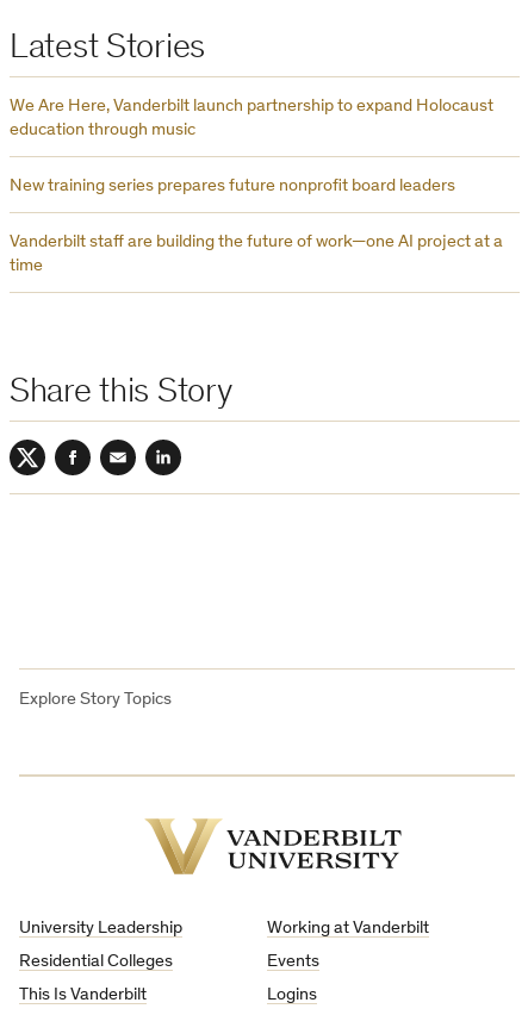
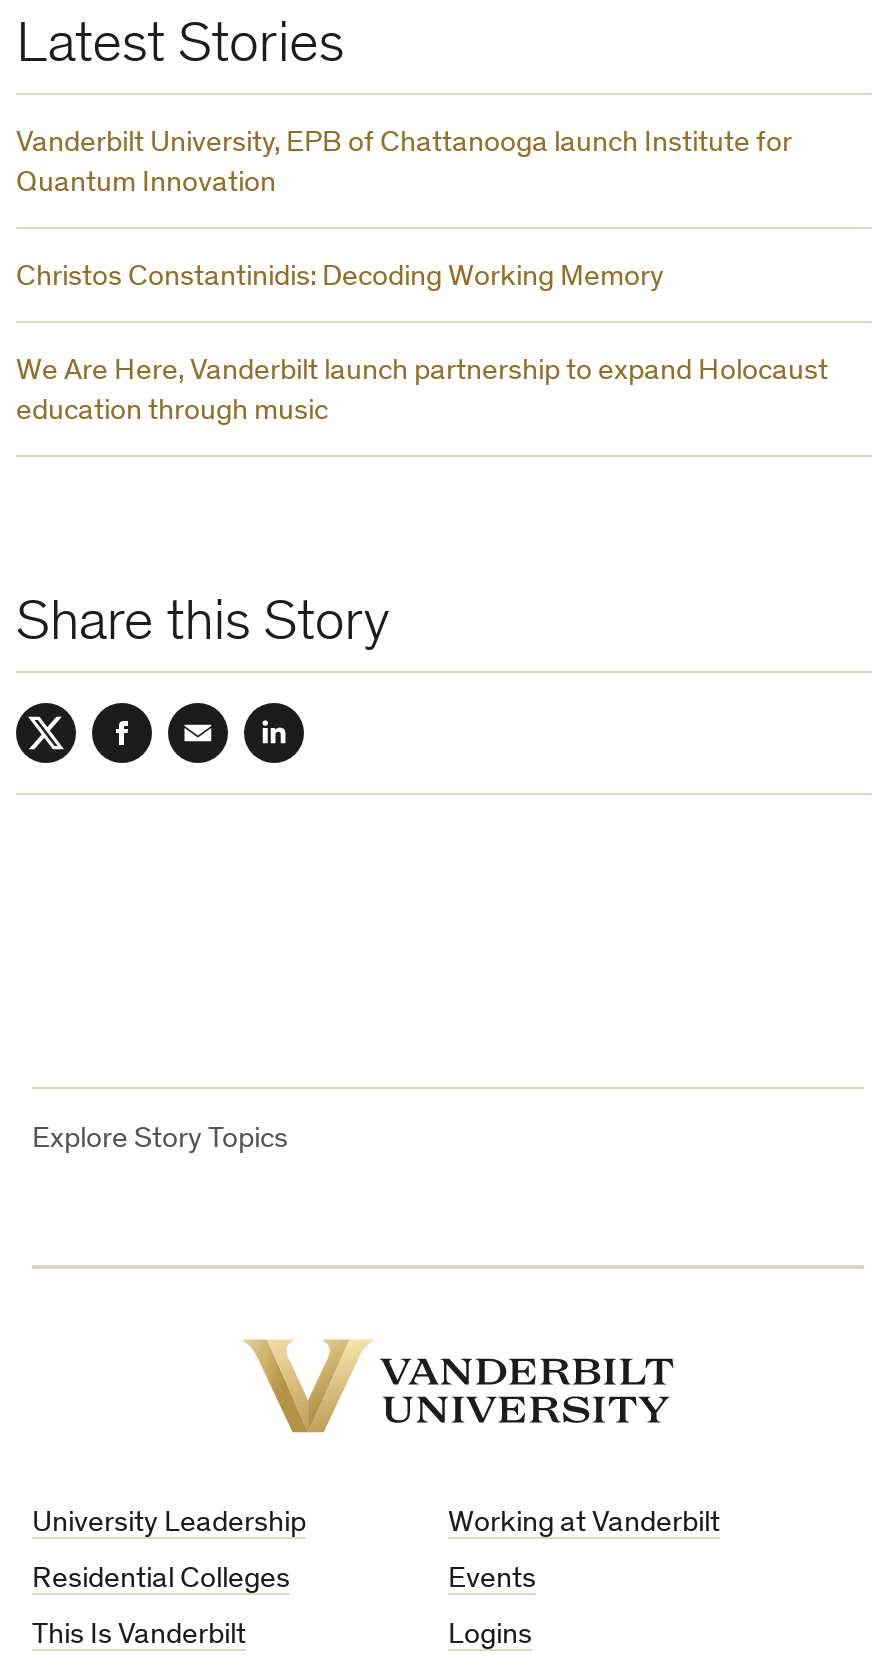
+ Vanderbilt University, EPB of Chattanooga launch Institute for
+ Quantum Innovation
+ Christos Constantinidis: Decoding Working Memory

moved down: We Are Here, Vanderbilt launch partnership to expand Holocaust | education through music

- New training series prepares future nonprofit board leaders
- Vanderbilt staff are building the future of work—one AI project at a
- time
